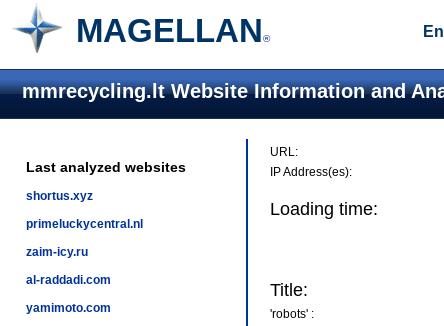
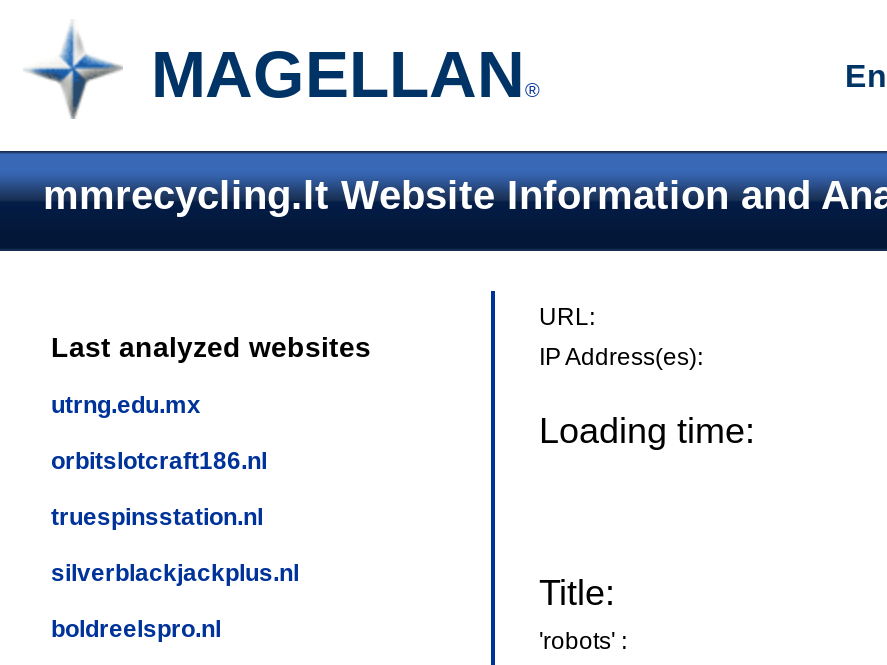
- shortus.xyz
+ utrng.edu.mx

- primeluckycentral.nl
+ orbitslotcraft186.nl

- zaim-icy.ru
+ truespinsstation.nl

- al-raddadi.com
+ silverblackjackplus.nl

- yamimoto.com
+ boldreelspro.nl
